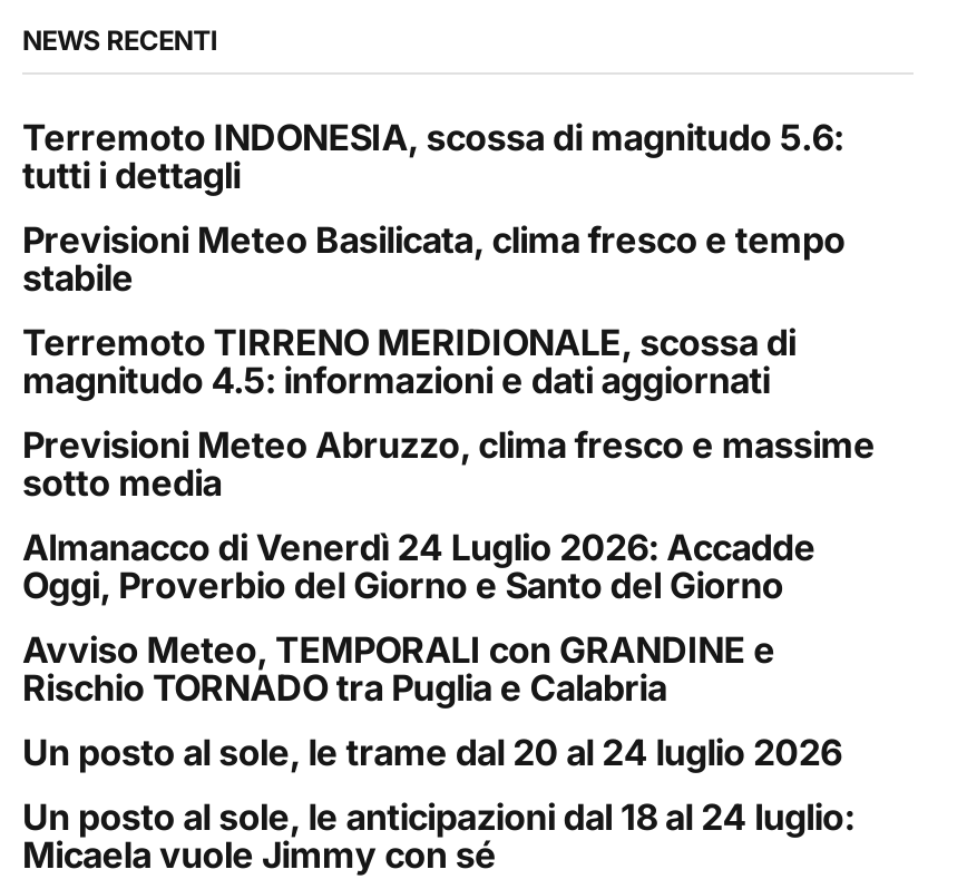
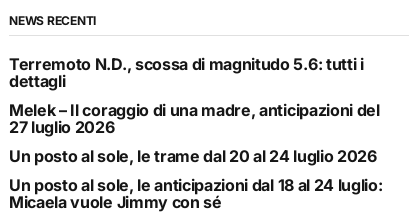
- Terremoto INDONESIA, scossa di magnitudo 5.6:
- tutti i dettagli
- Previsioni Meteo Basilicata, clima fresco e tempo
- stabile
- Terremoto TIRRENO MERIDIONALE, scossa di
- magnitudo 4.5: informazioni e dati aggiornati
- Previsioni Meteo Abruzzo, clima fresco e massime
- sotto media
- Almanacco di Venerdì 24 Luglio 2026: Accadde
- Oggi, Proverbio del Giorno e Santo del Giorno
- Avviso Meteo, TEMPORALI con GRANDINE e
- Rischio TORNADO tra Puglia e Calabria
+ Terremoto N.D., scossa di magnitudo 5.6: tutti i
+ dettagli
+ Melek – Il coraggio di una madre, anticipazioni del
+ 27 luglio 2026
